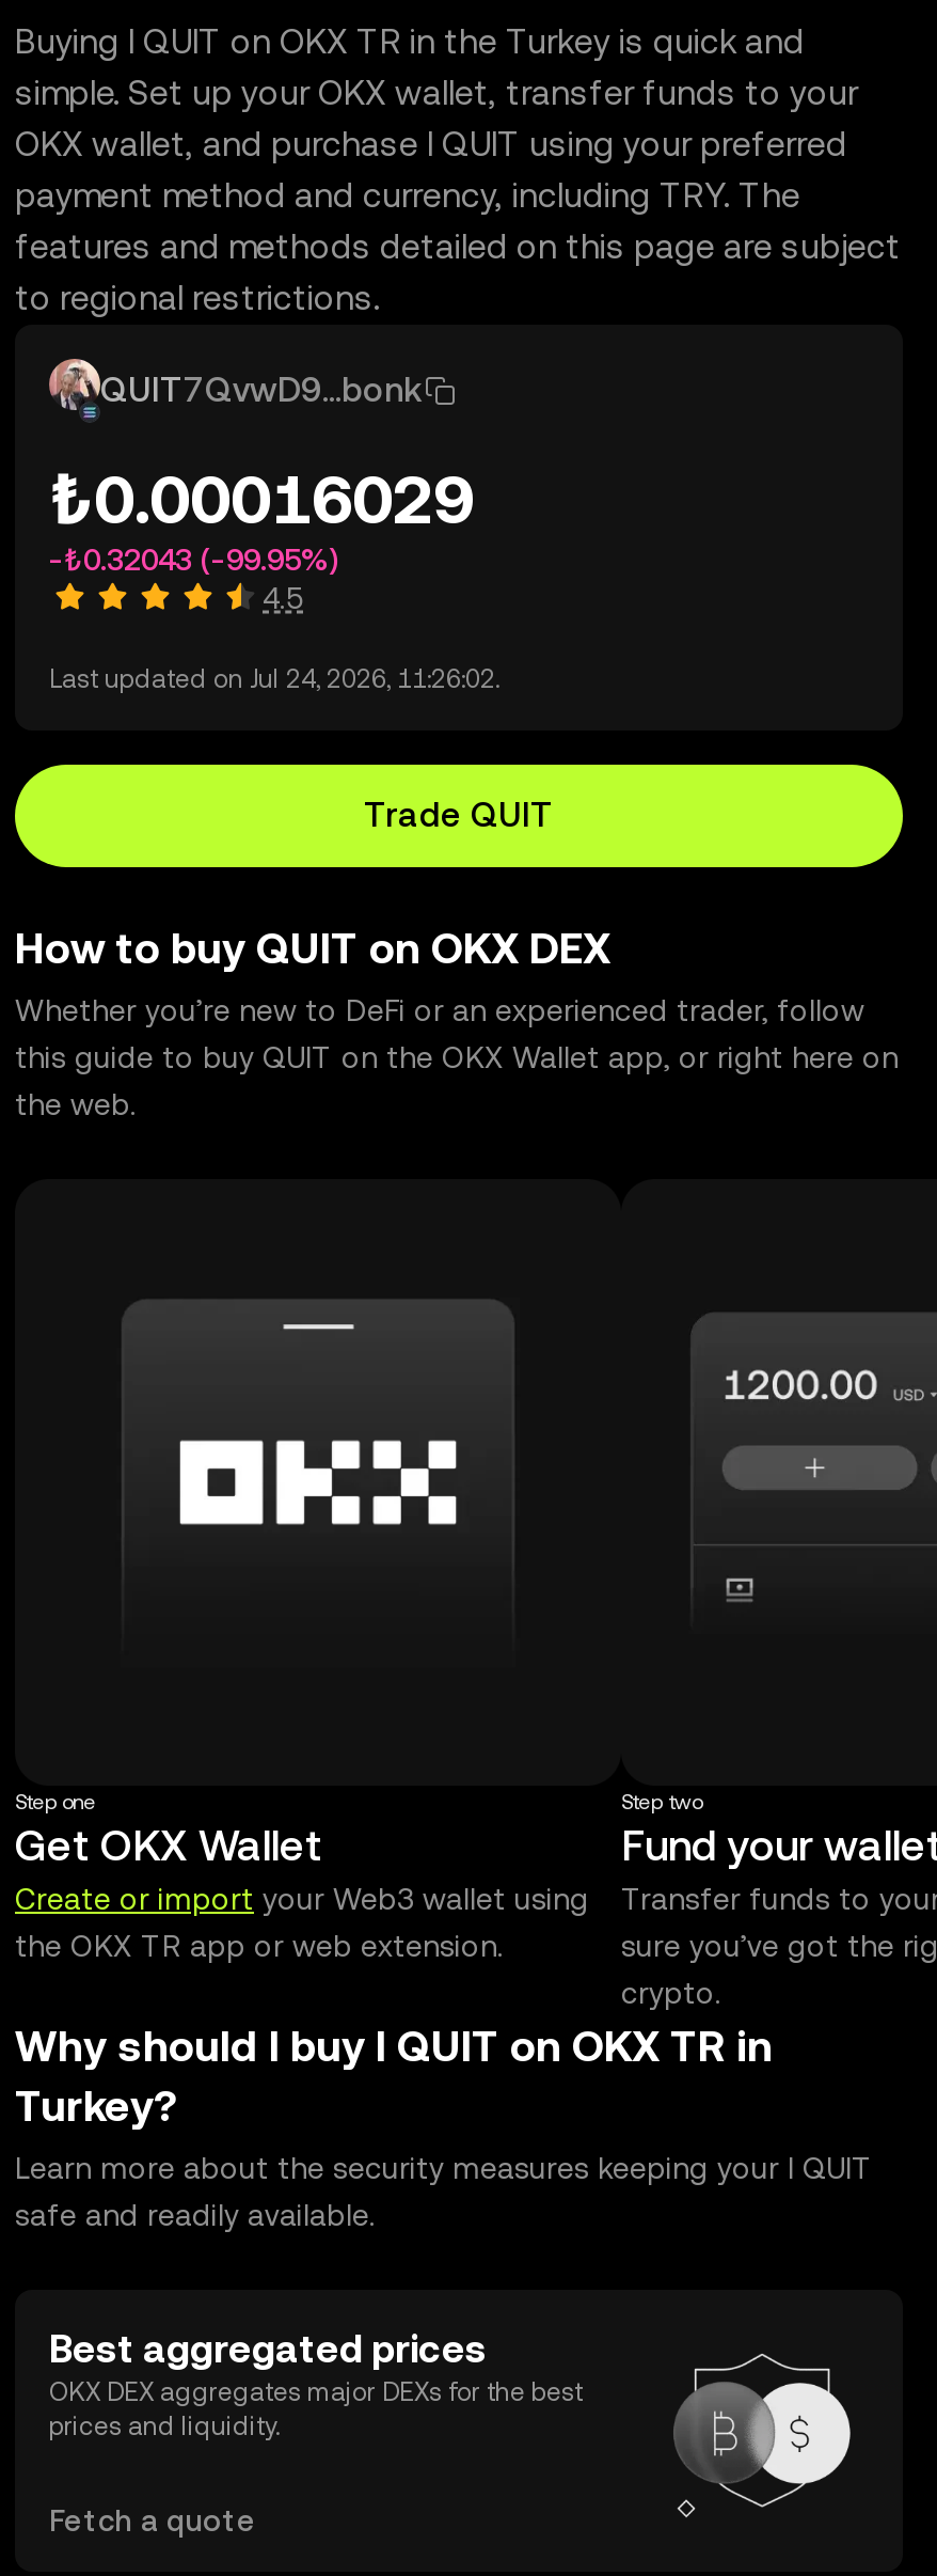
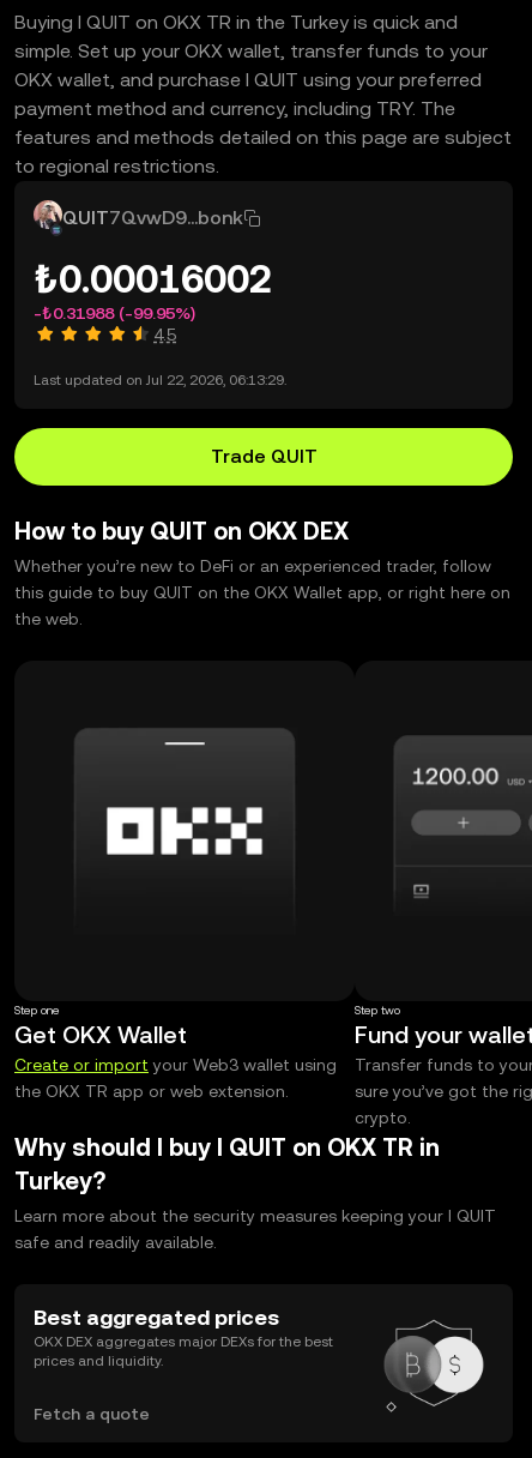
- ₺0.00016029
+ ₺0.00016002

- -₺0.32043 (-99.95%)
+ -₺0.31988 (-99.95%)

- Last updated on Jul 24, 2026, 11:26:02.
+ Last updated on Jul 22, 2026, 06:13:29.
